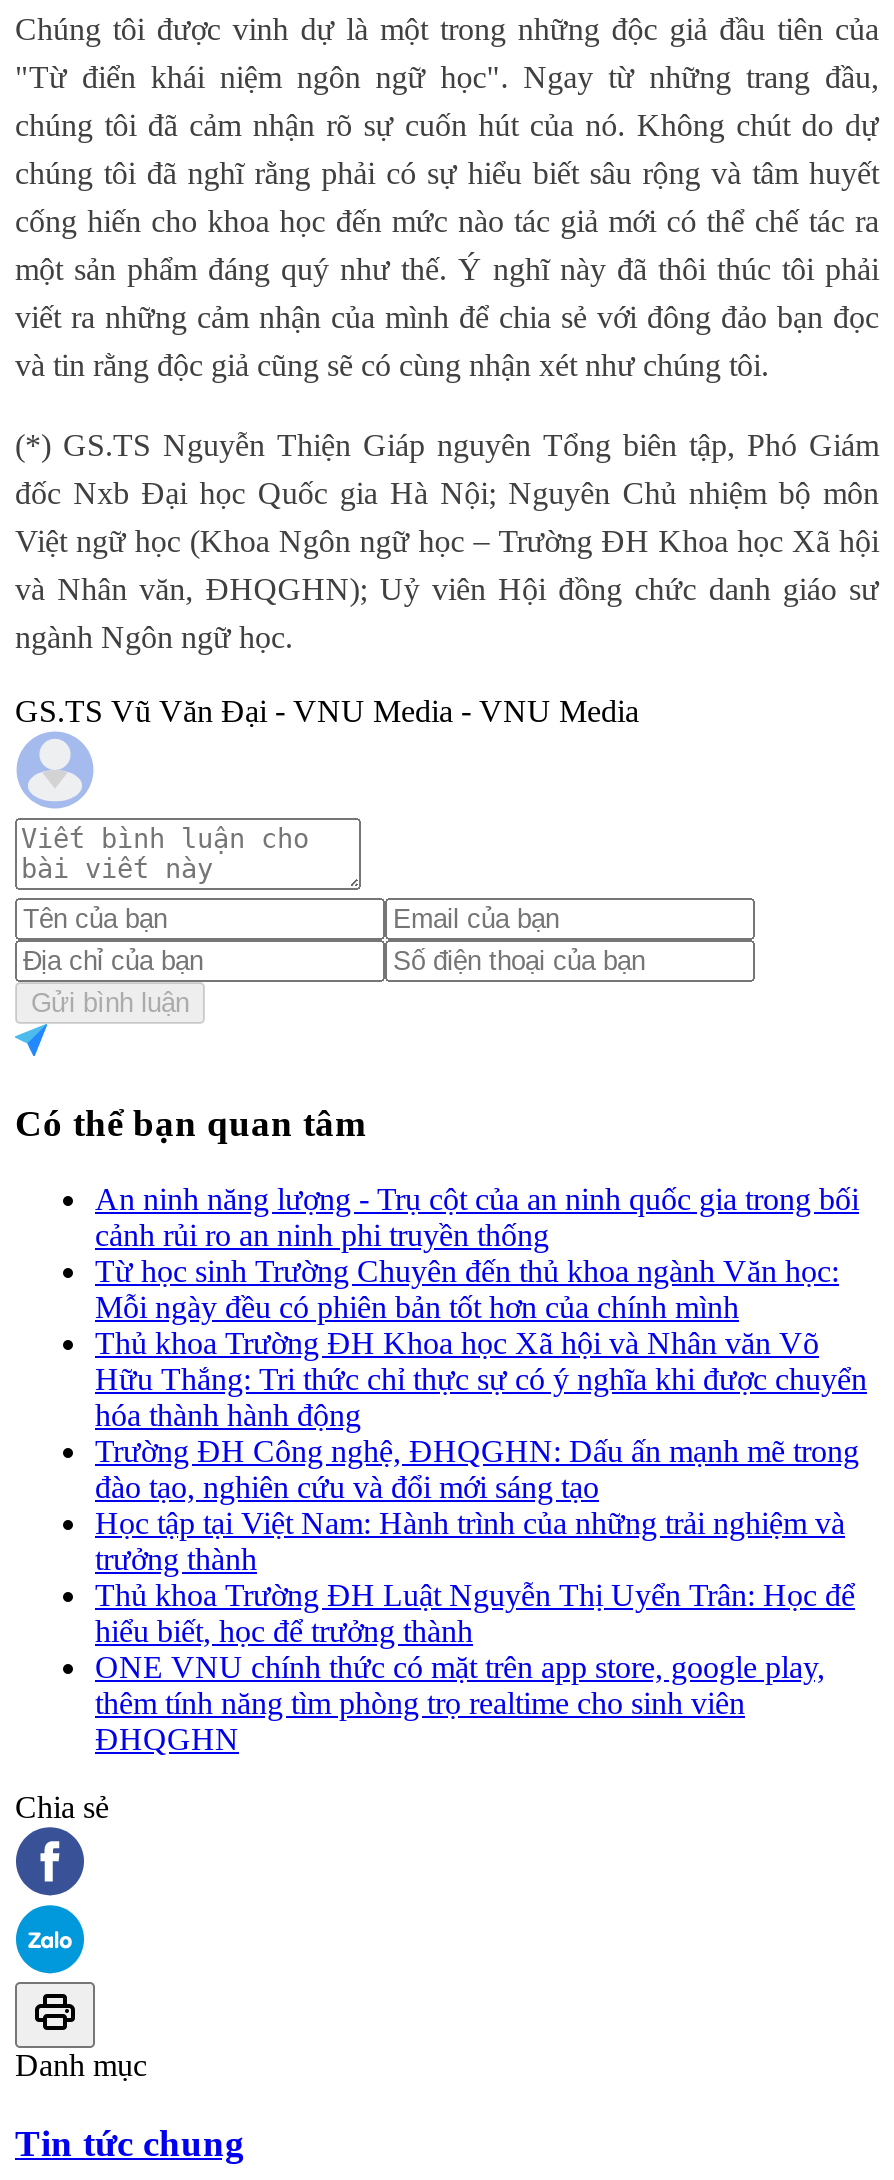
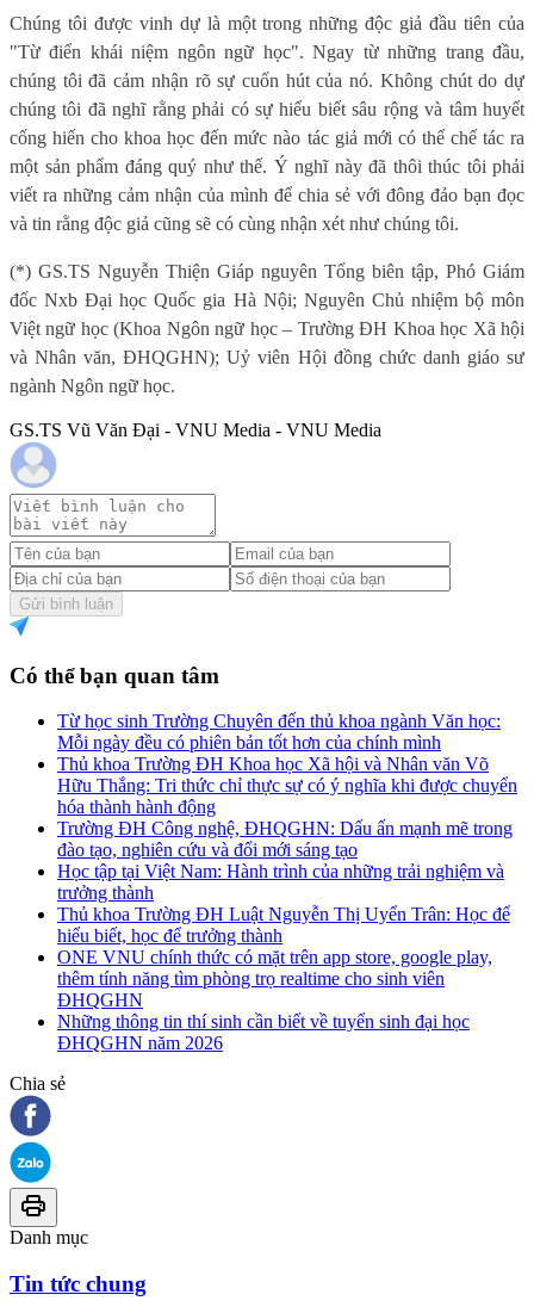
- An ninh năng lượng - Trụ cột của an ninh quốc gia trong bối
- cảnh rủi ro an ninh phi truyền thống

moved up: Từ học sinh Trường Chuyên đến thủ khoa ngành Văn học: | Mỗi ngày đều có phiên bản tốt hơn của chính mình | Thủ khoa Trường ĐH Khoa học Xã hội và Nhân văn Võ | ... | thêm tính năng tìm phòng trọ realtime cho sinh viên | ĐHQGHN

+ Những thông tin thí sinh cần biết về tuyển sinh đại học
+ ĐHQGHN năm 2026
